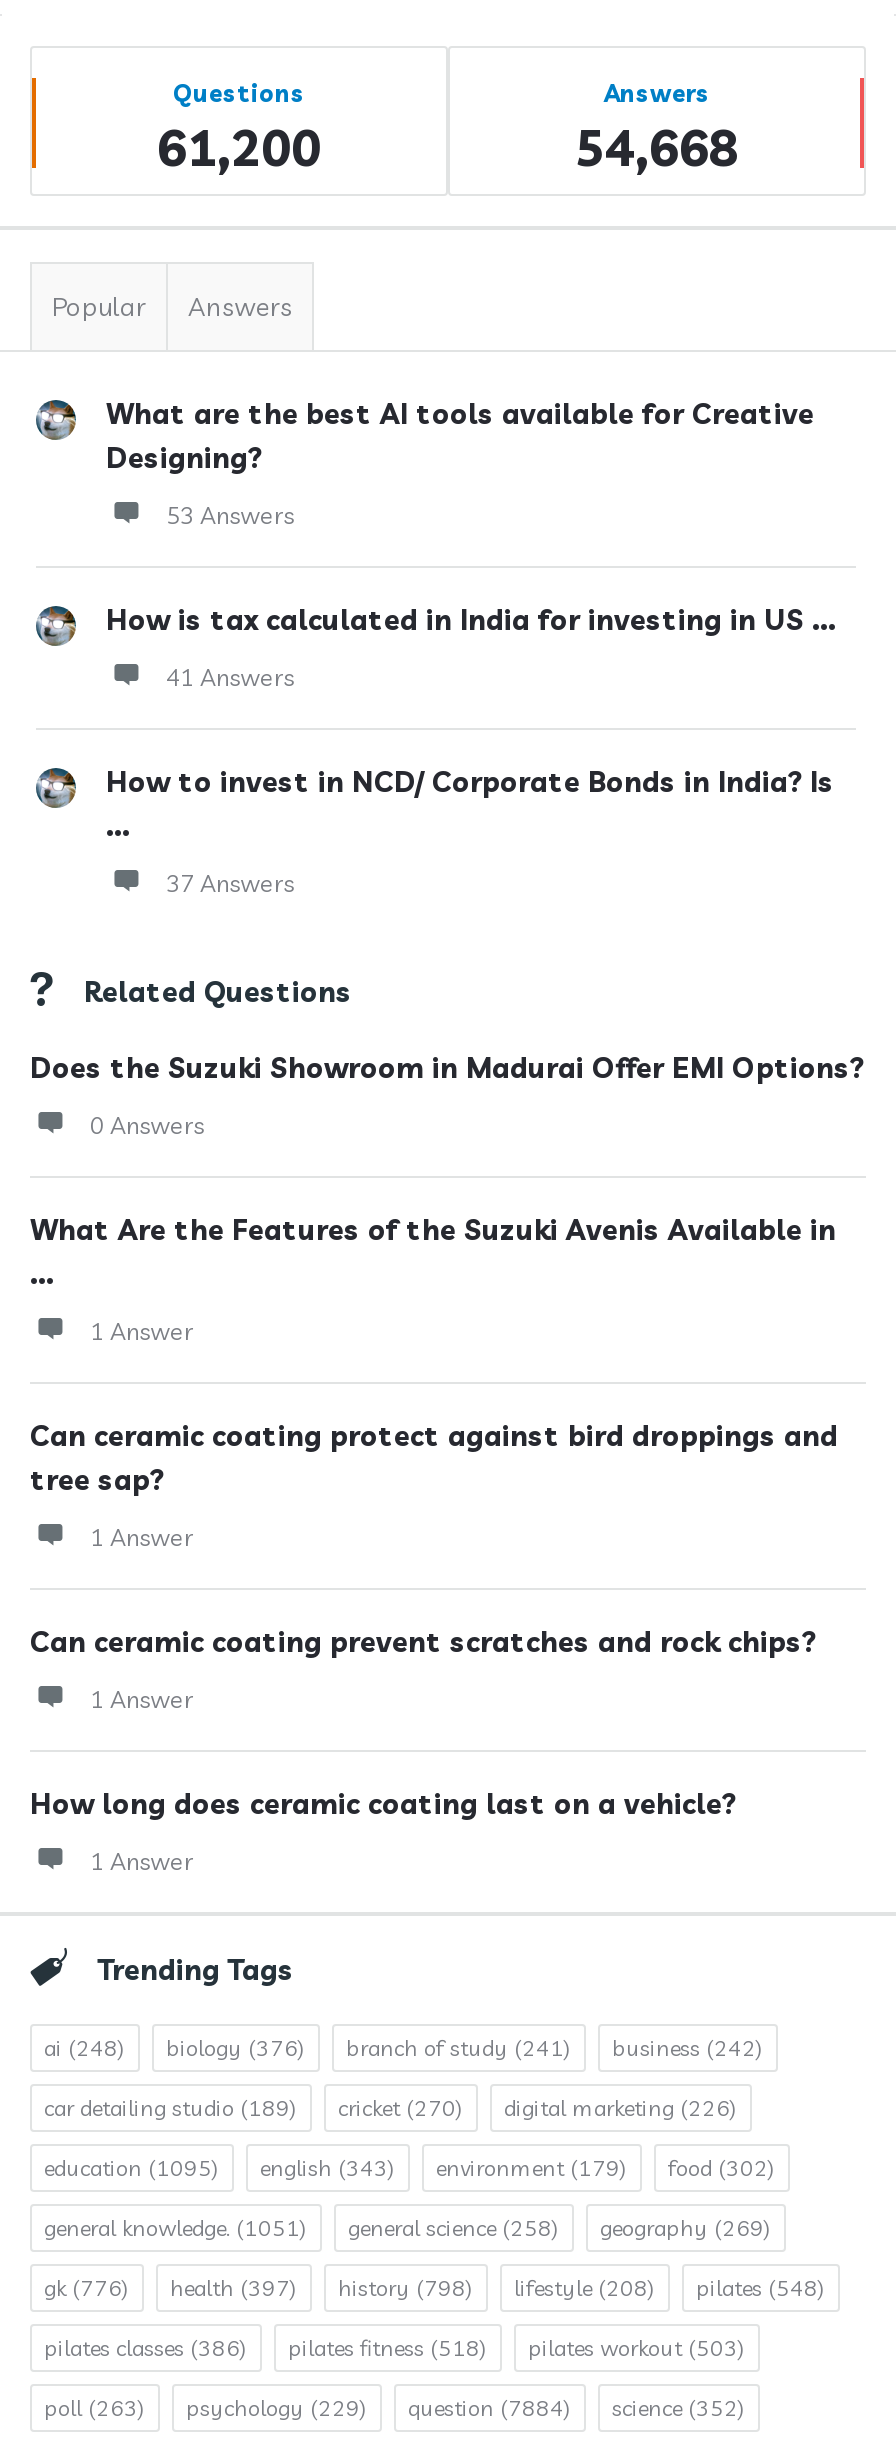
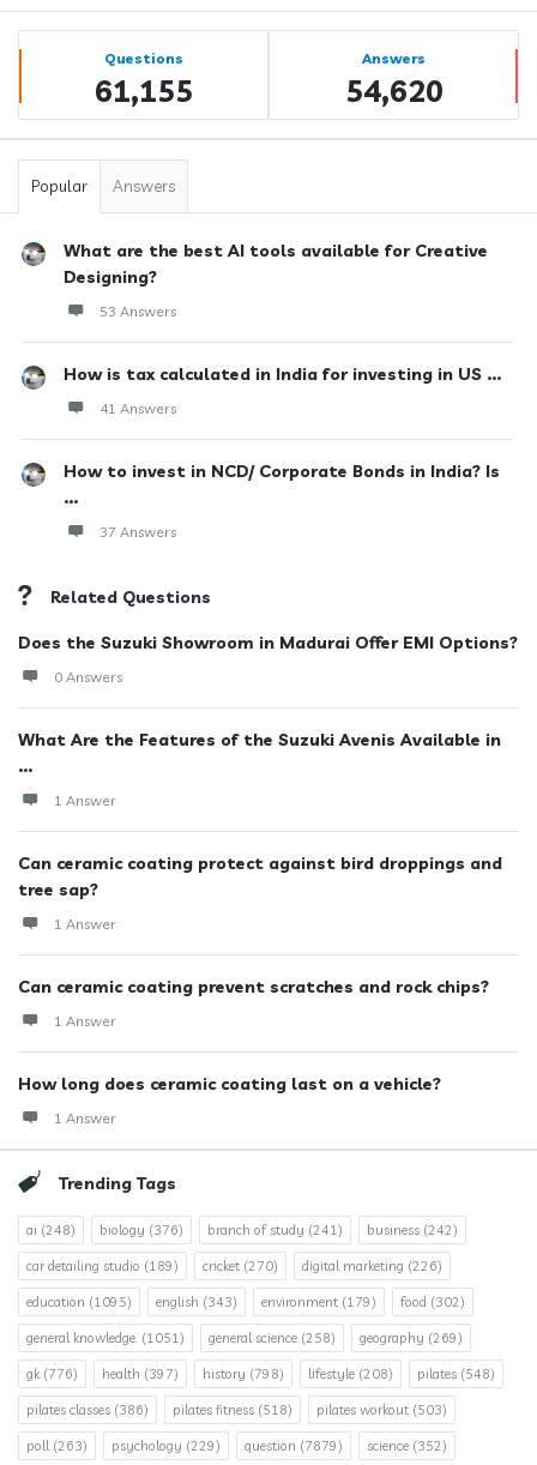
- 61,200
+ 61,155

- 54,668
+ 54,620

- poll (263) psychology (229) question (7884) science (352)
+ poll (263) psychology (229) question (7879) science (352)
